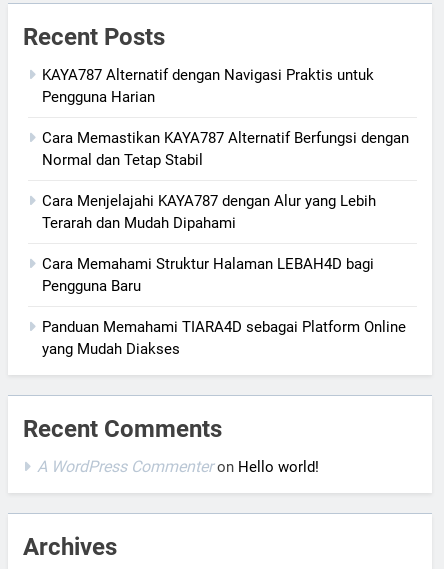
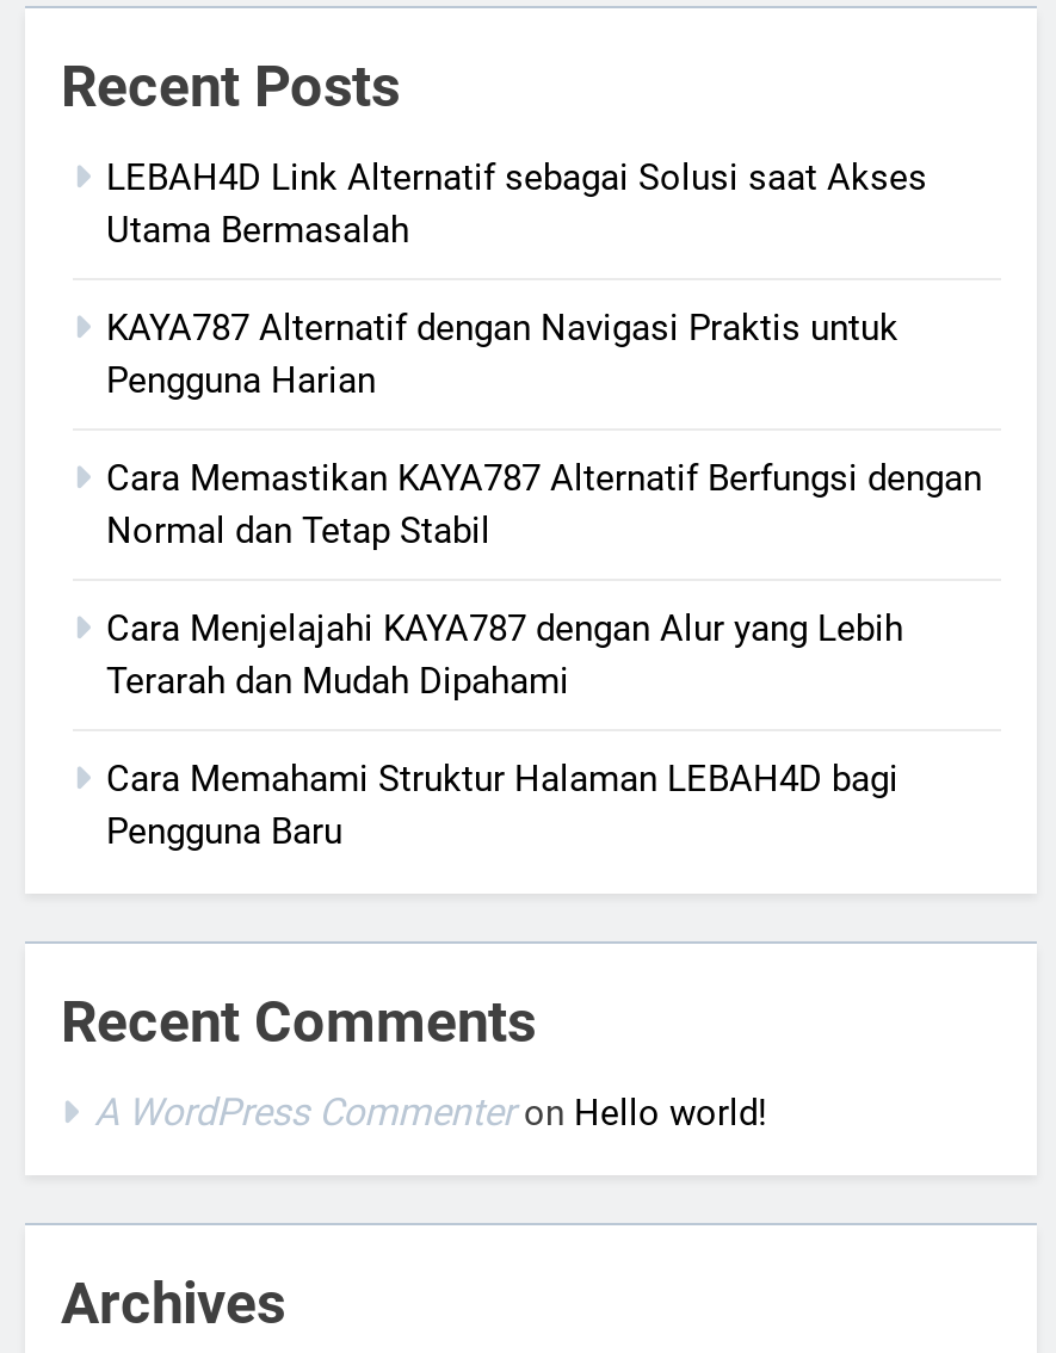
+ LEBAH4D Link Alternatif sebagai Solusi saat Akses
+ Utama Bermasalah

moved down: KAYA787 Alternatif dengan Navigasi Praktis untuk | Pengguna Harian | Cara Memastikan KAYA787 Alternatif Berfungsi dengan | Normal dan Tetap Stabil | Cara Menjelajahi KAYA787 dengan Alur yang Lebih | Terarah dan Mudah Dipahami | Cara Memahami Struktur Halaman LEBAH4D bagi | Pengguna Baru

- Panduan Memahami TIARA4D sebagai Platform Online
- yang Mudah Diakses
